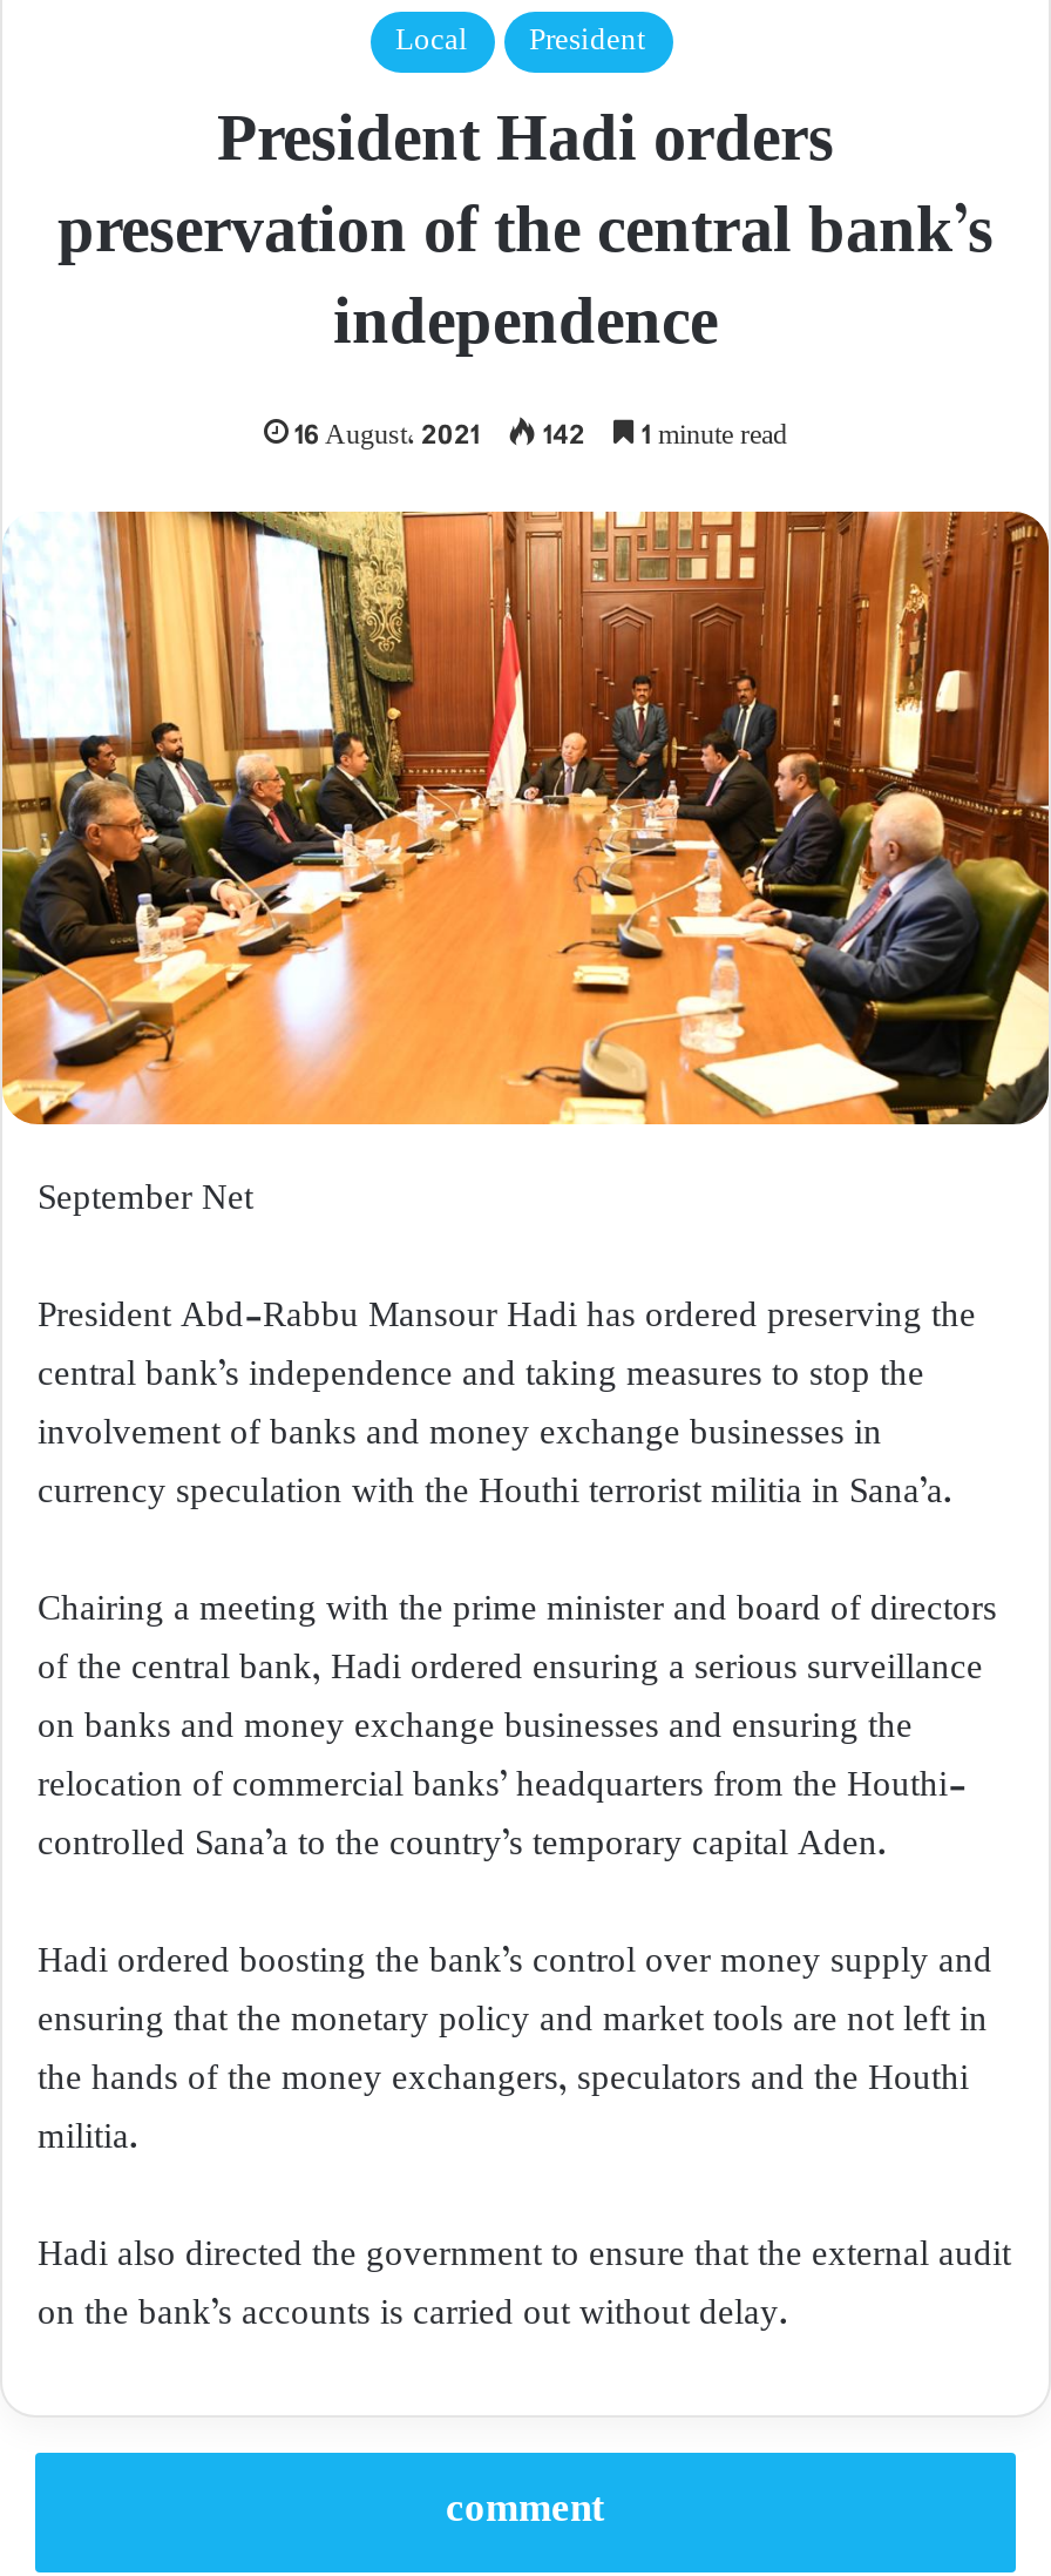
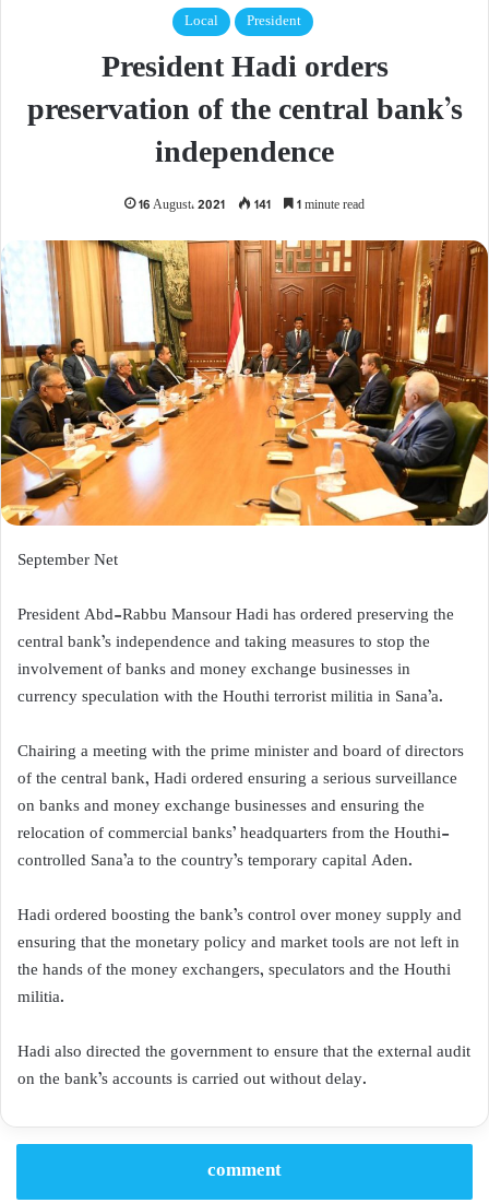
- 16 August، 2021 142 1 minute read
+ 16 August، 2021 141 1 minute read
